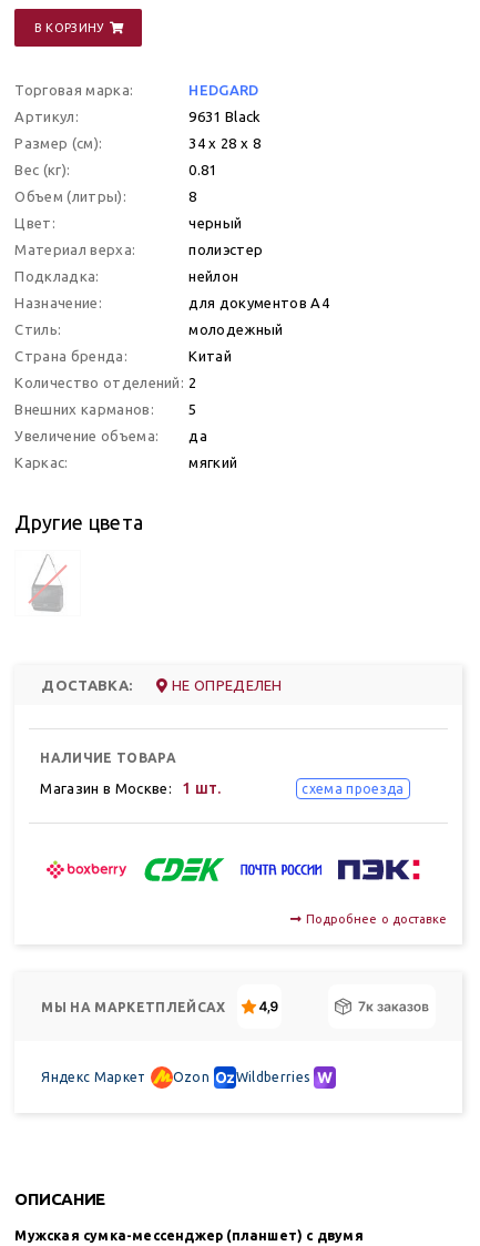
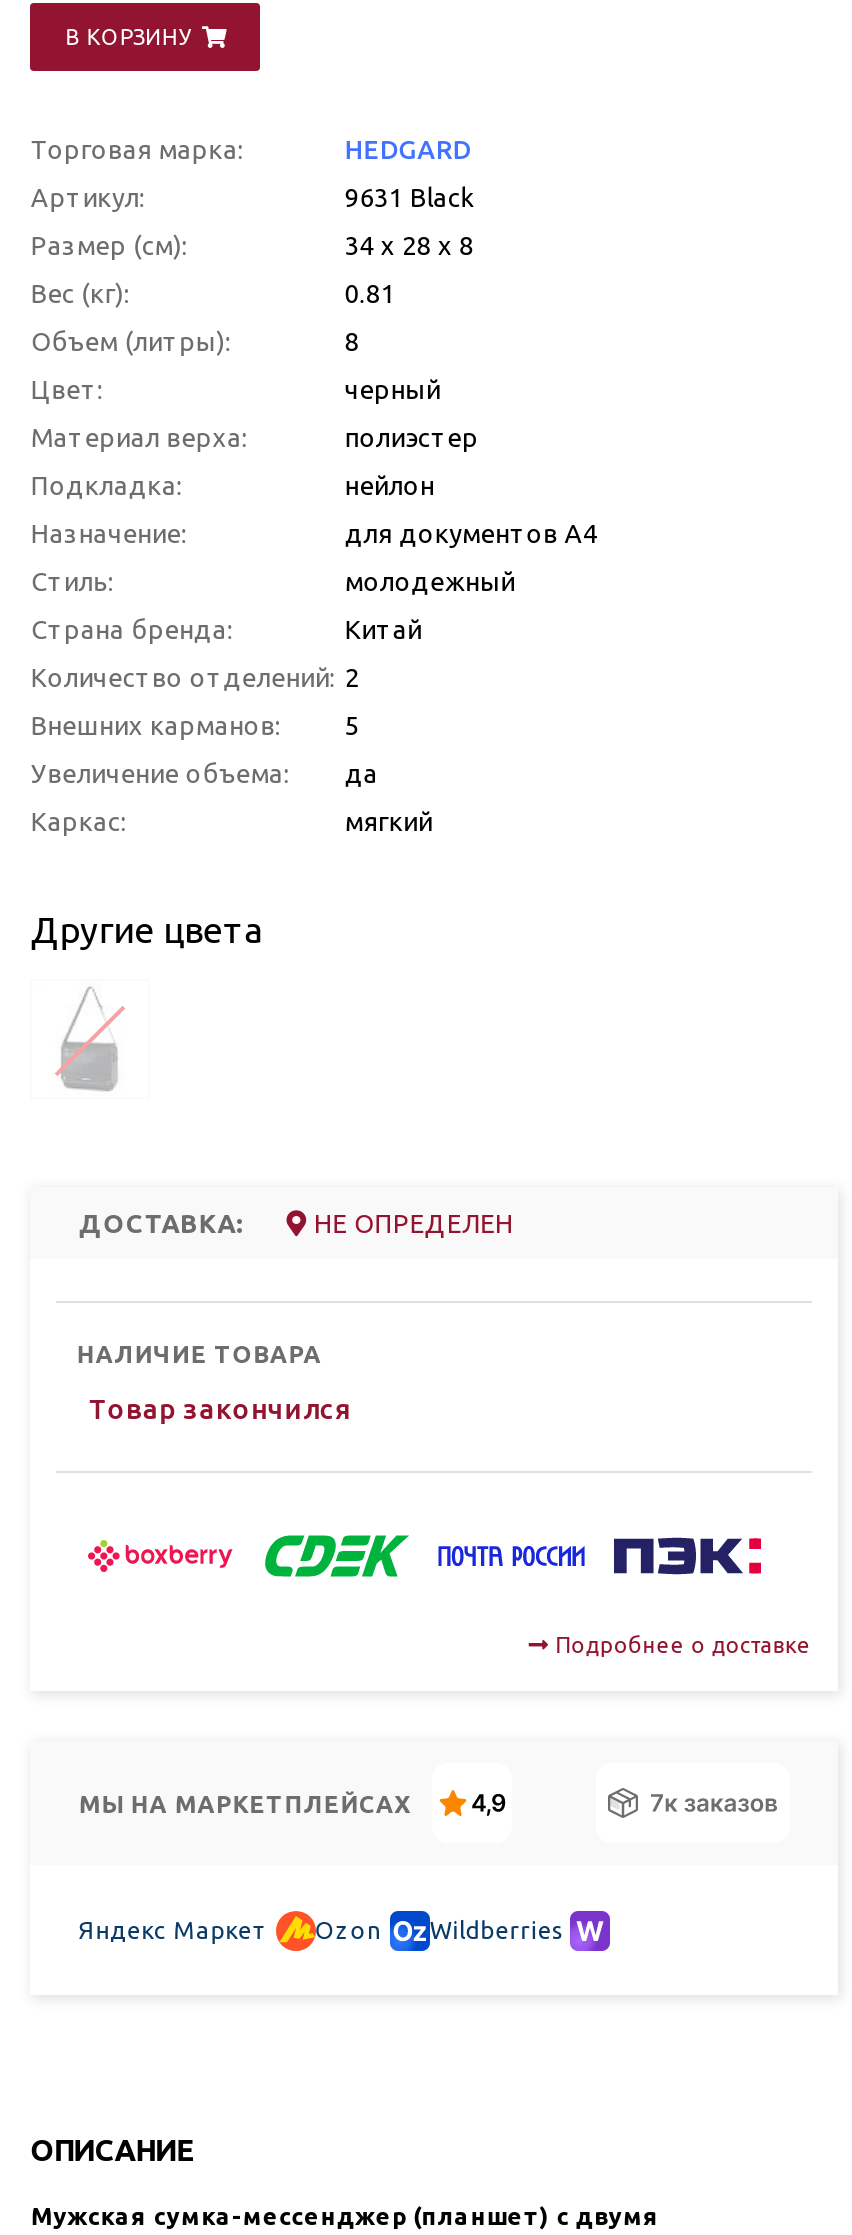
- Магазин в Москве: 1 шт.
- схема проезда
+ Товар закончился
